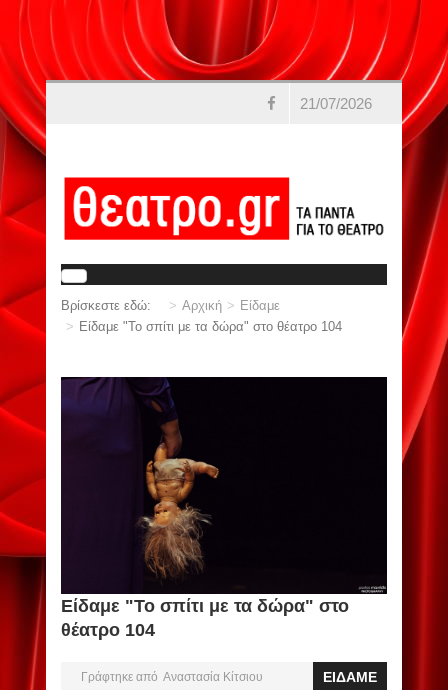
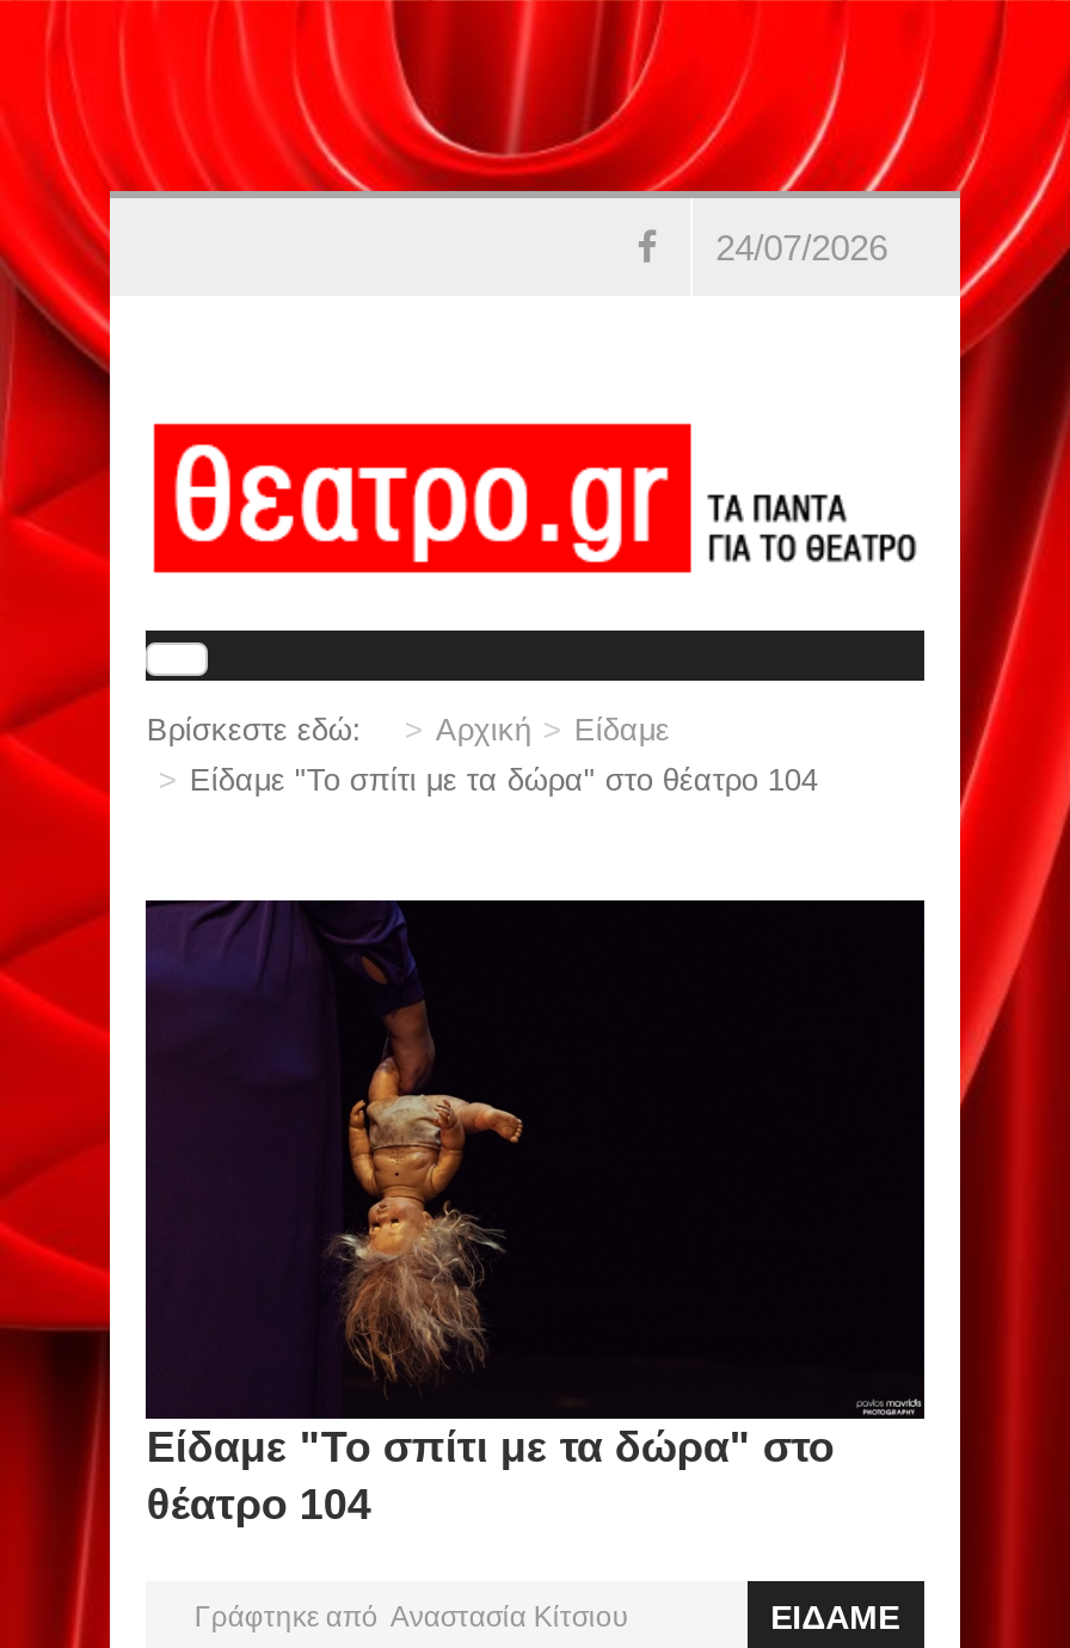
- 21/07/2026
+ 24/07/2026
